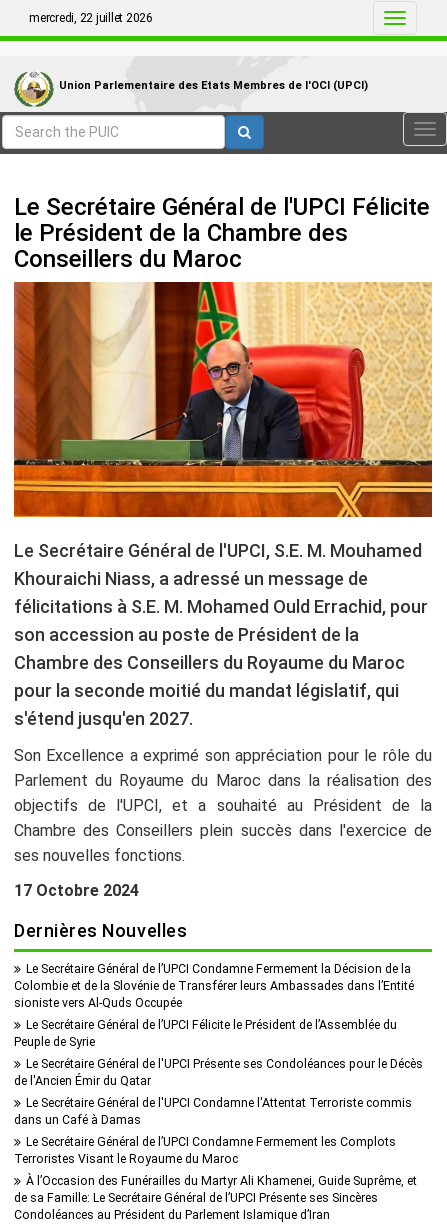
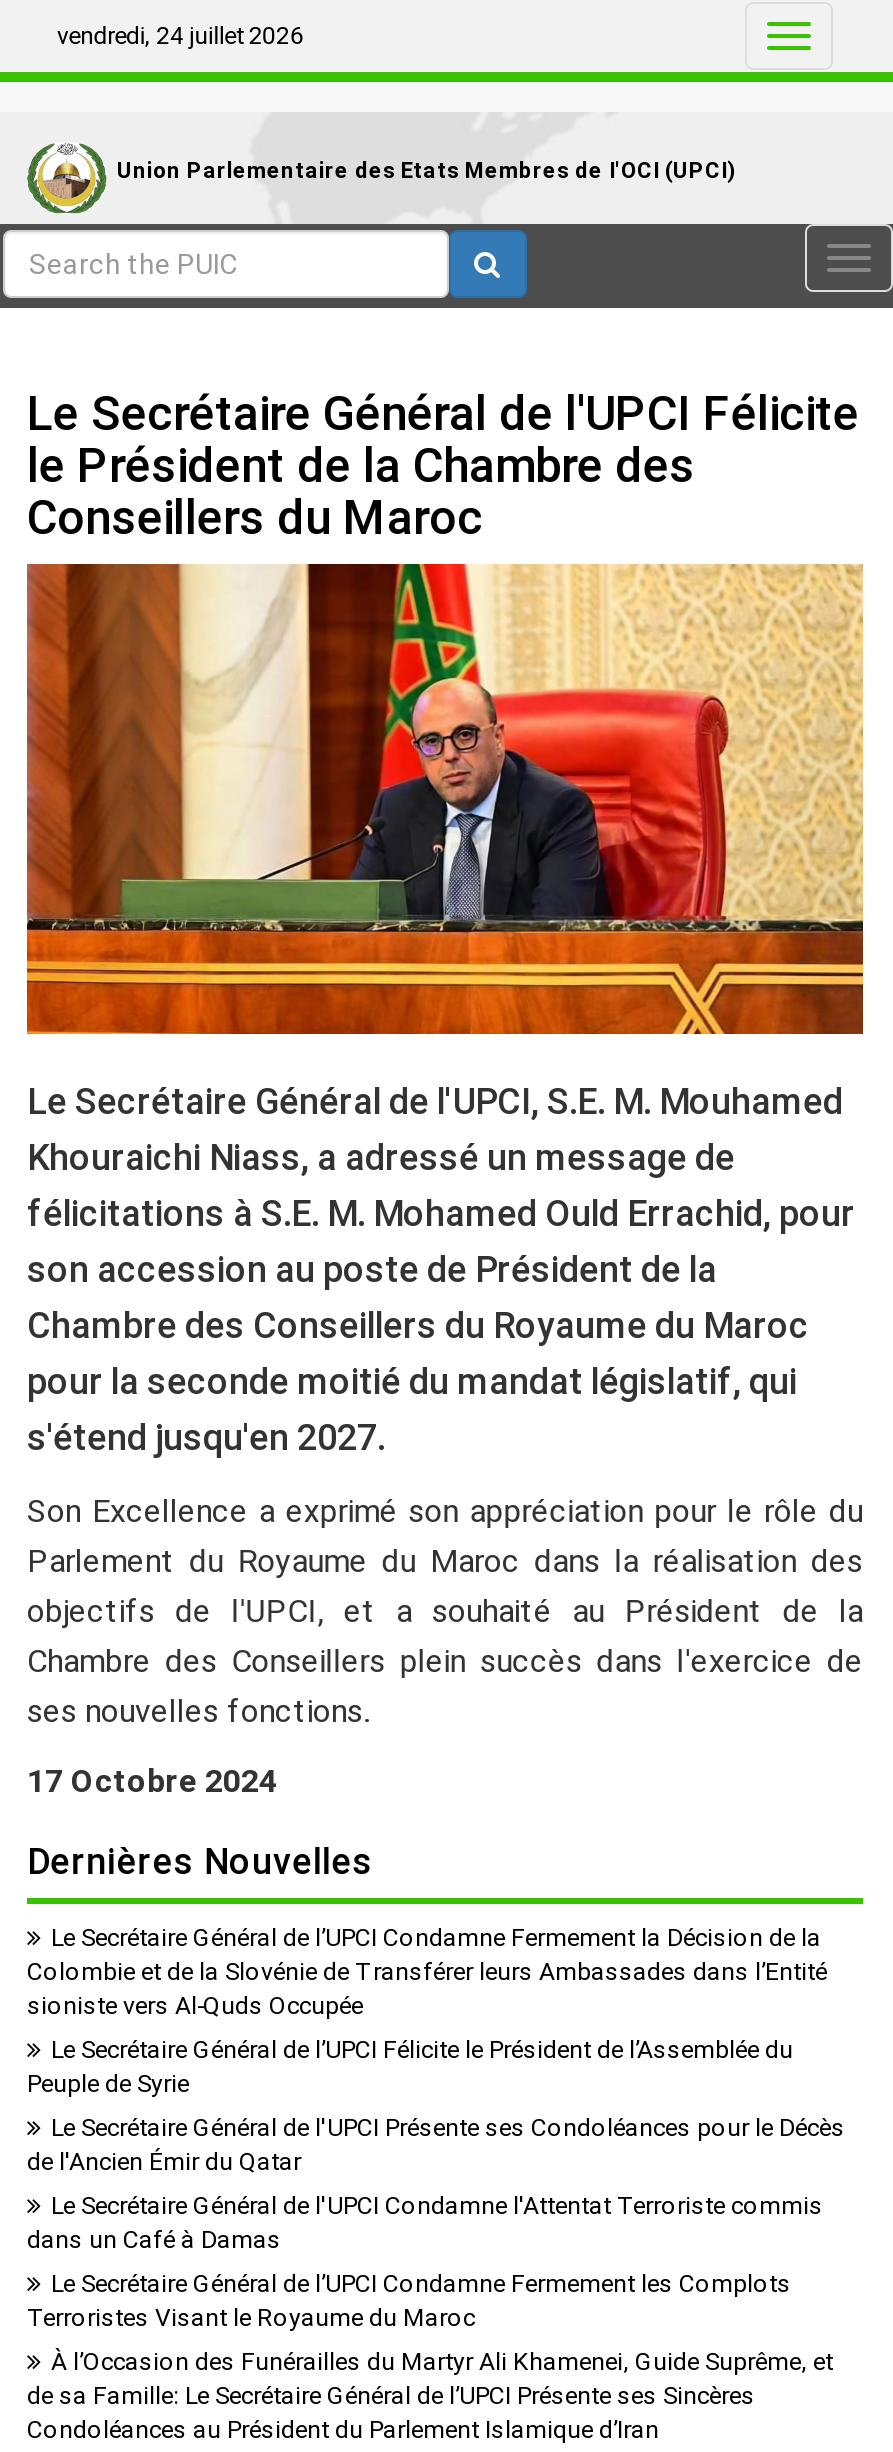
- mercredi, 22 juillet 2026
+ vendredi, 24 juillet 2026
